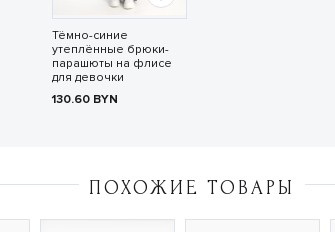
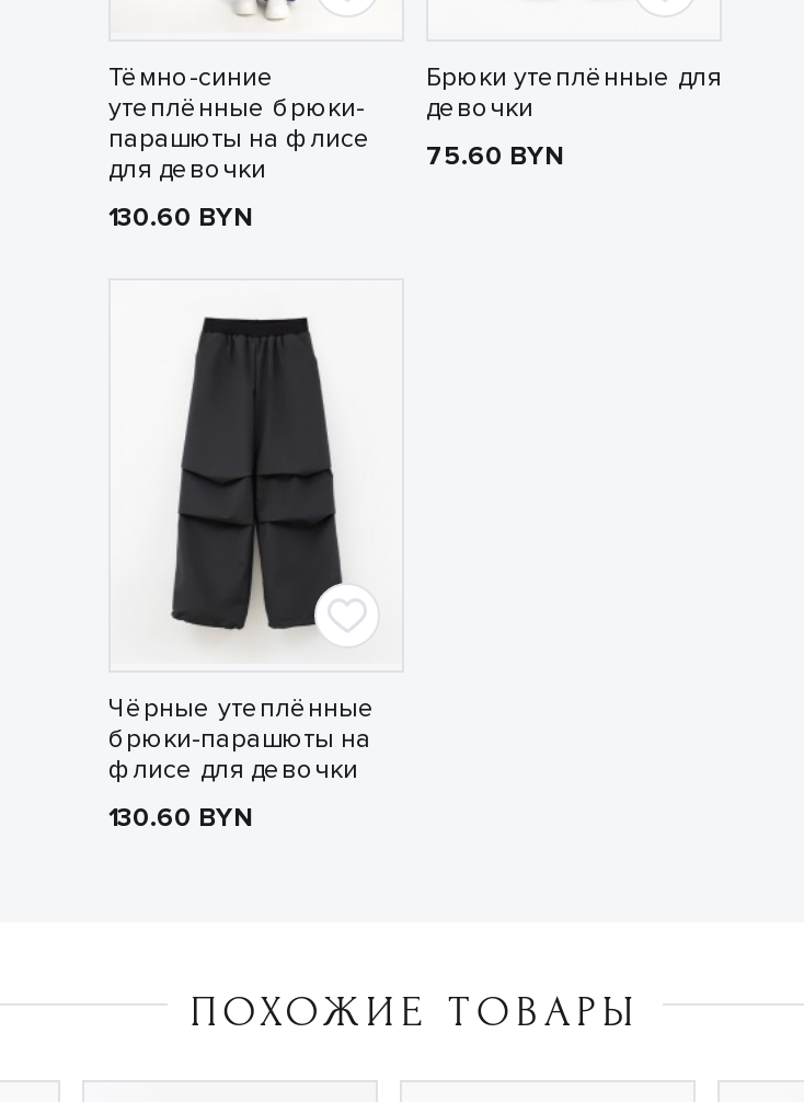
+ Брюки утеплённые для
+ девочки
+ 75.60 BYN

+ [image]
+ Чёрные утеплённые
+ брюки-парашюты на
+ флисе для девочки
+ 130.60 BYN
